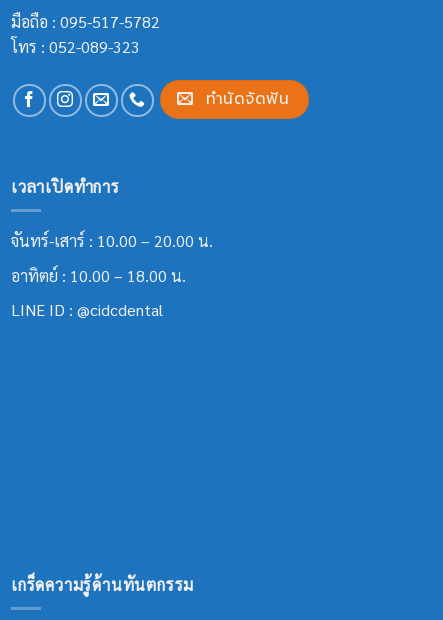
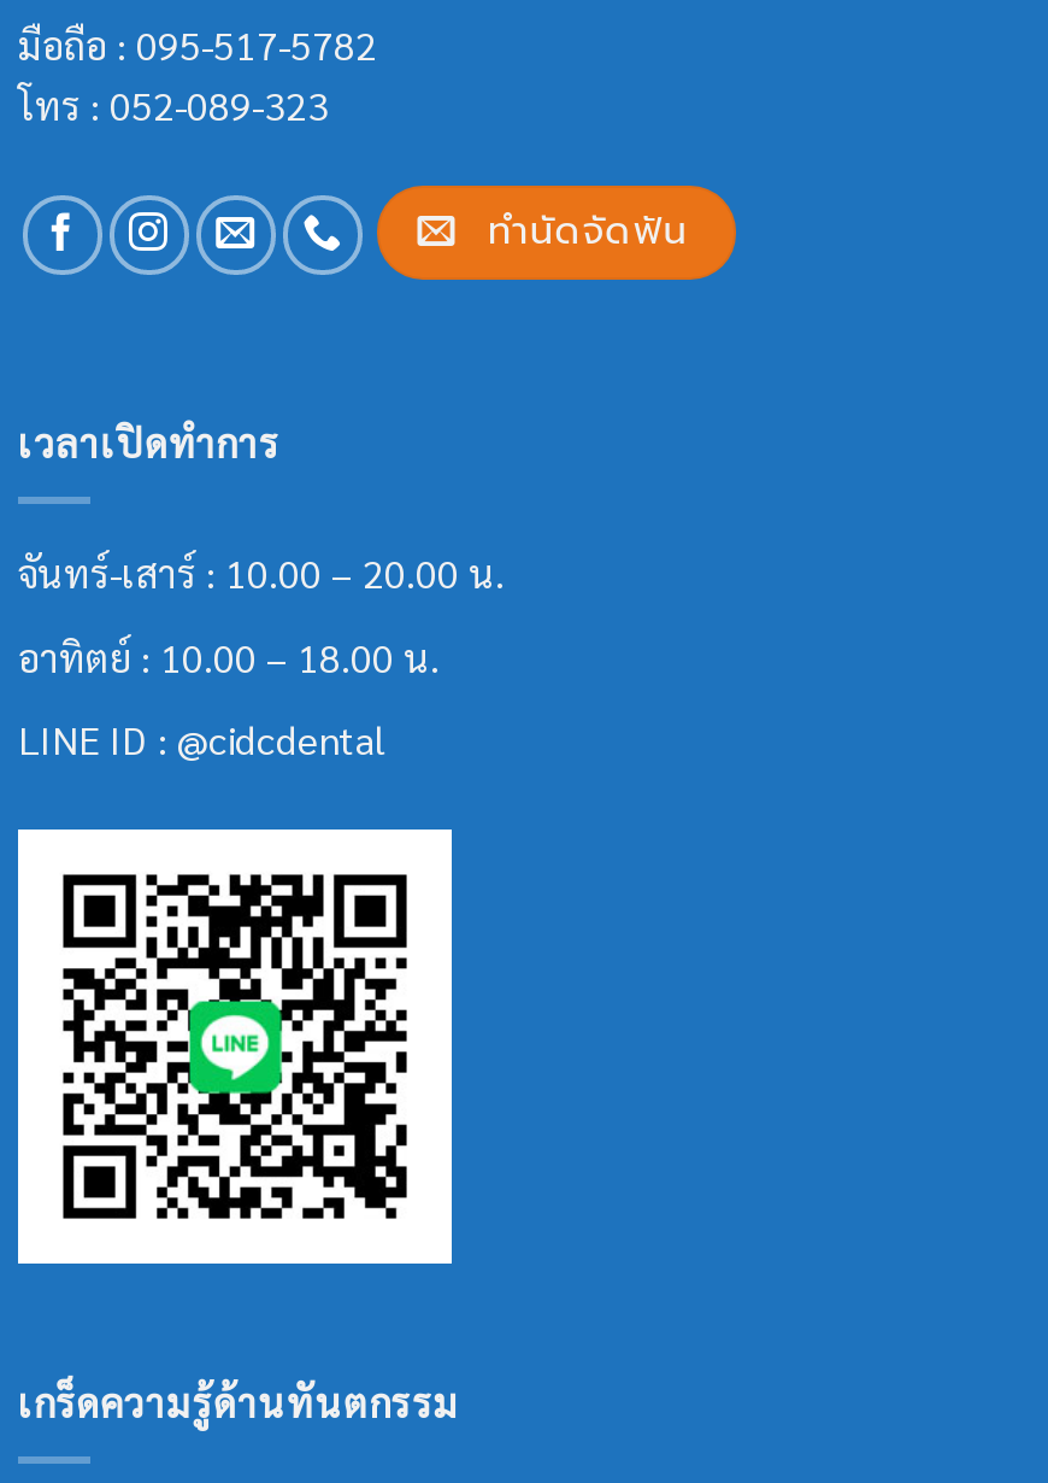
+ [image]
